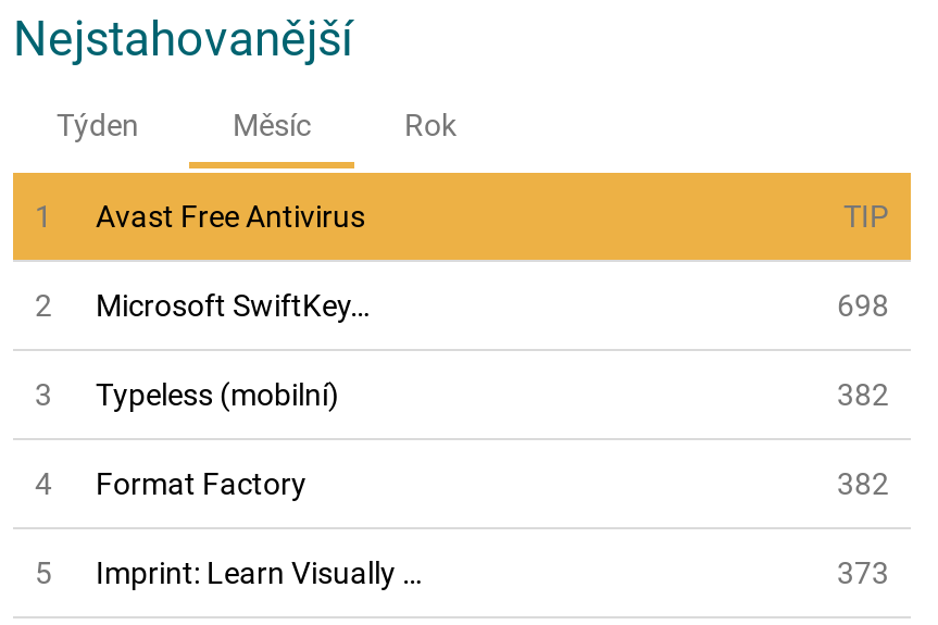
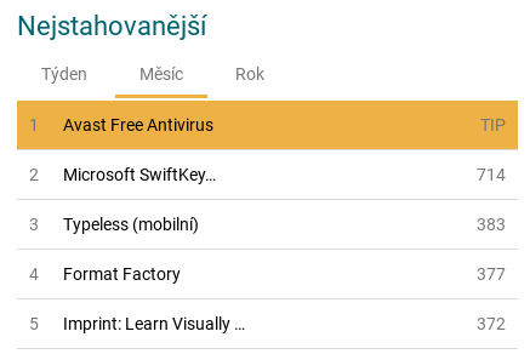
- 698
+ 714

- 382
+ 383

- 382
+ 377

- 373
+ 372
